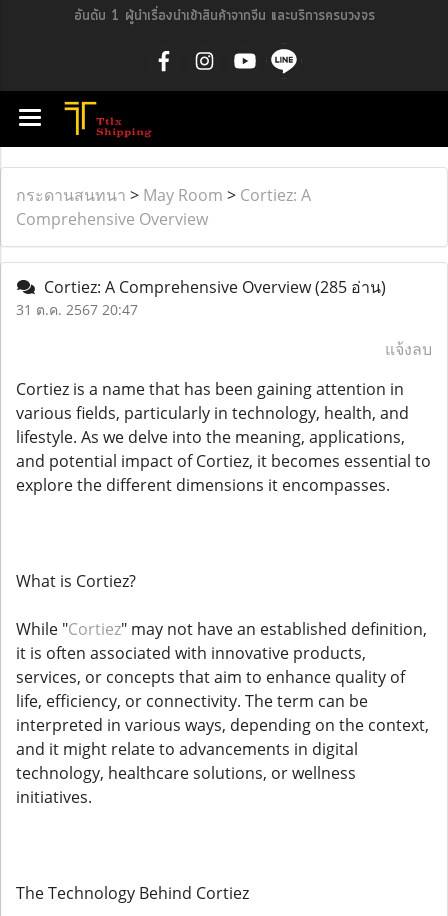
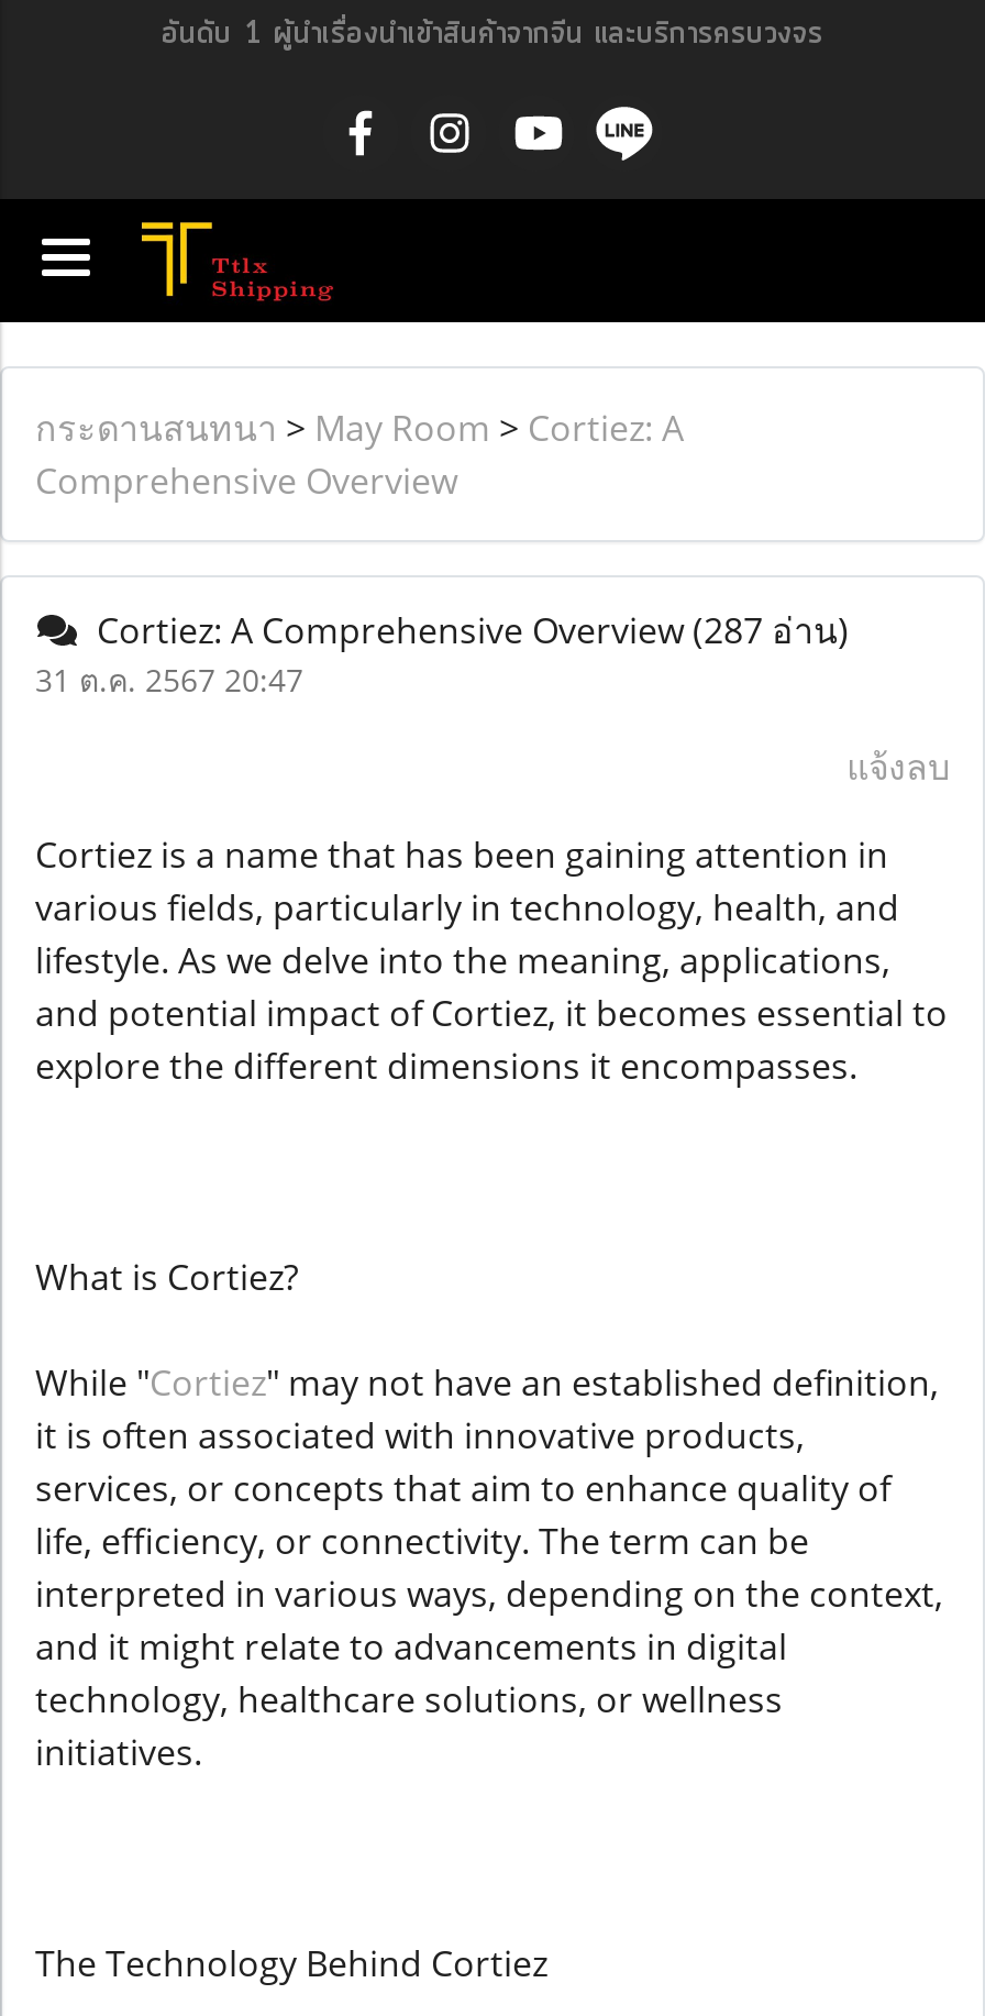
- Cortiez: A Comprehensive Overview (285 อ่าน)
+ Cortiez: A Comprehensive Overview (287 อ่าน)
